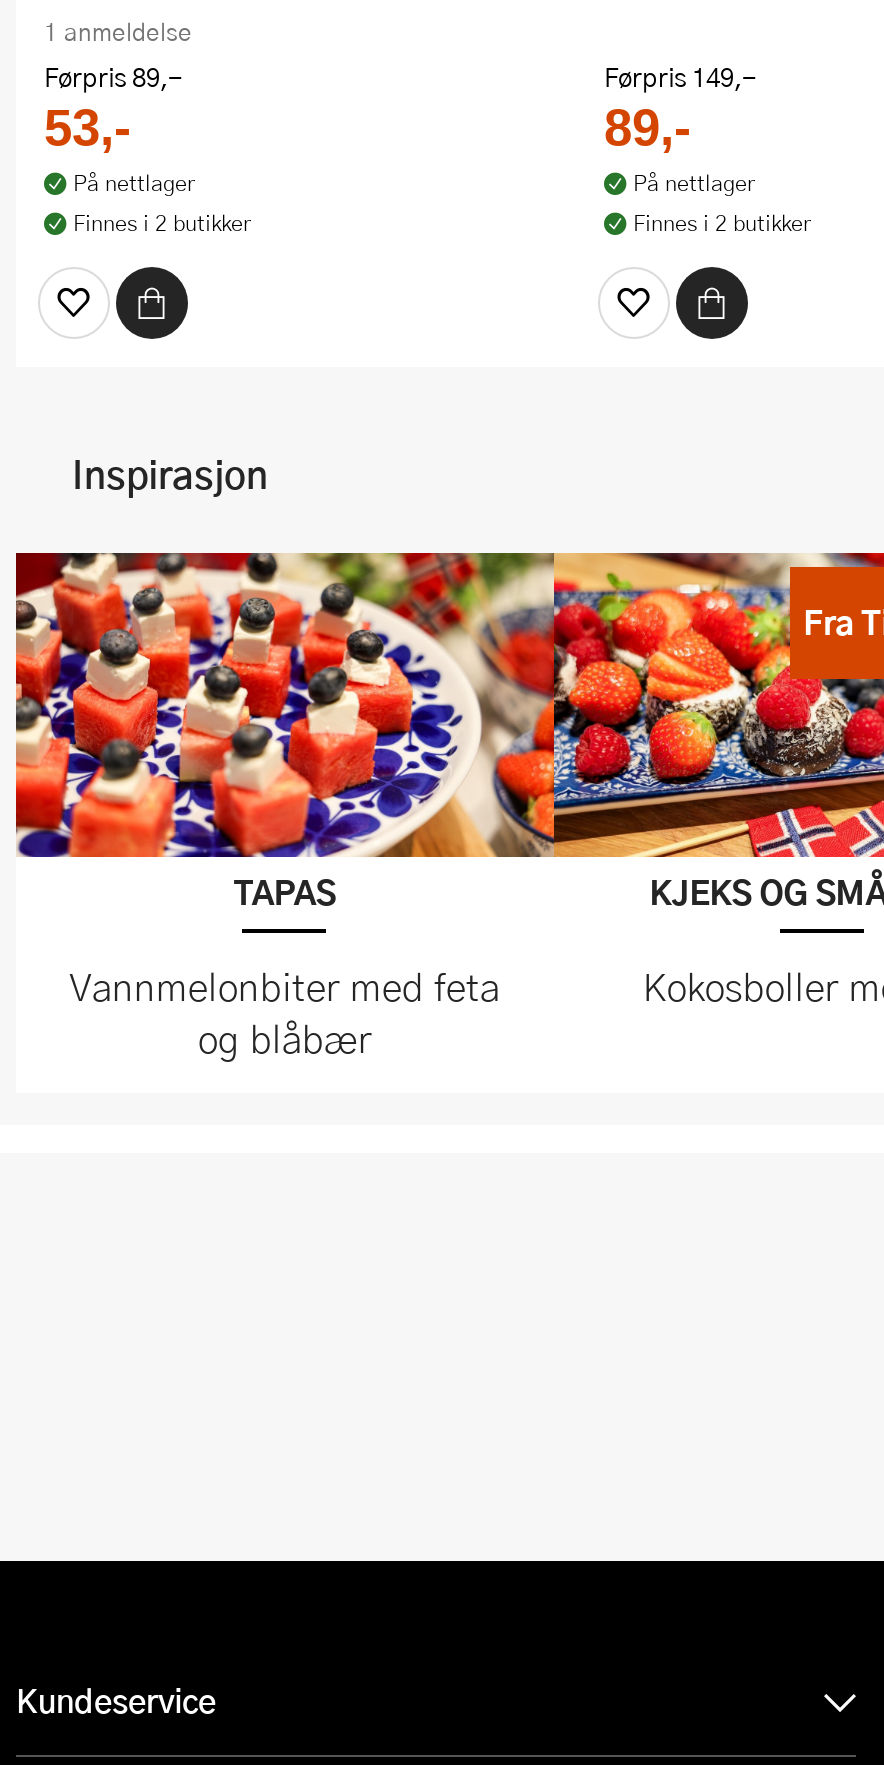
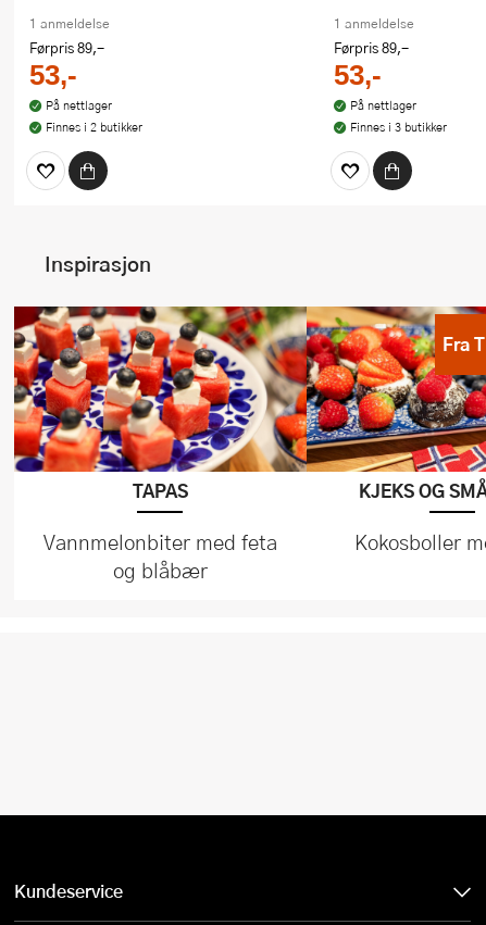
- Førpris 149,-
- 89,-
+ 1 anmeldelse
+ Førpris 89,-
+ 53,-

- Finnes i 2 butikker
+ Finnes i 3 butikker
